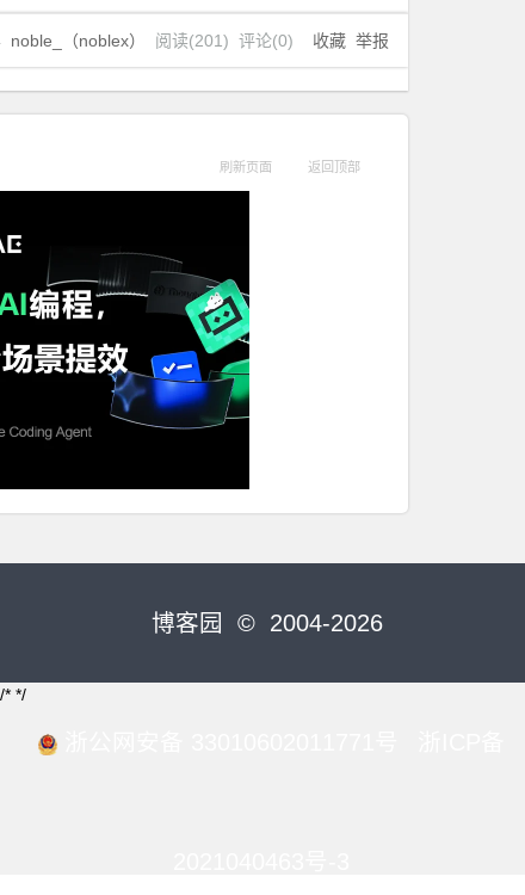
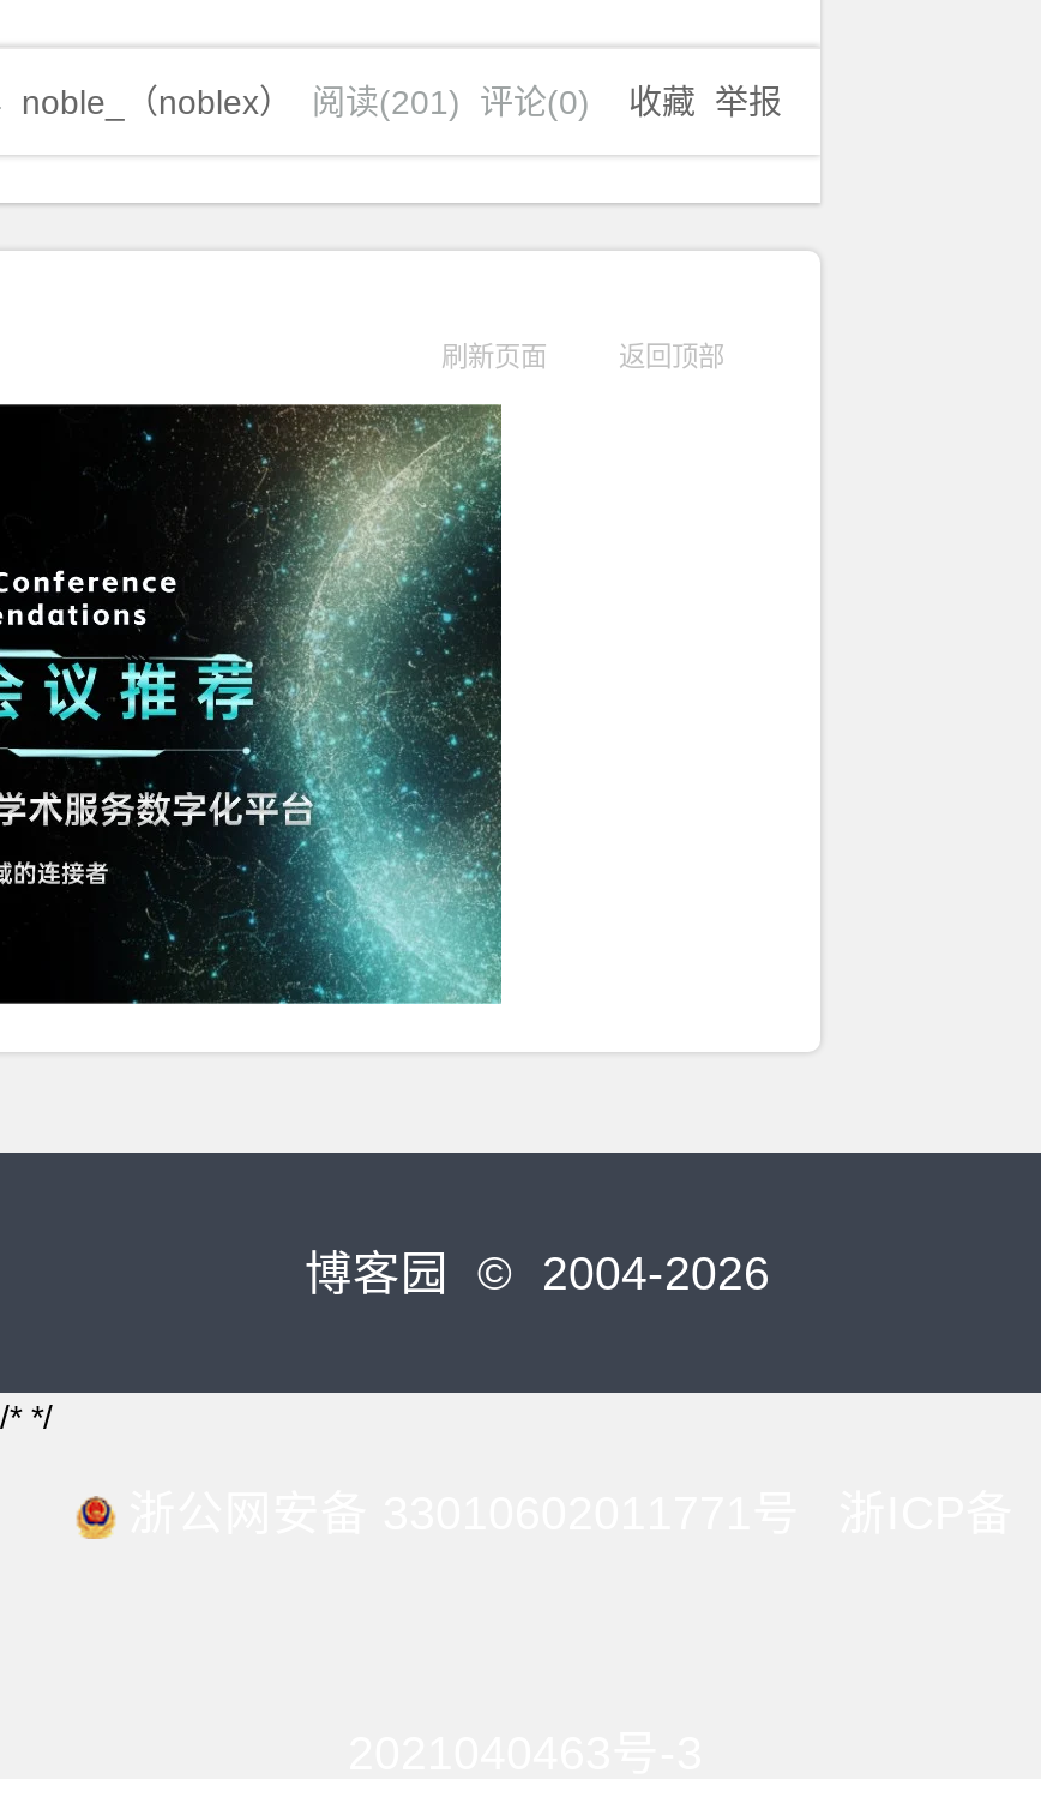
- [image]
+ [image]
